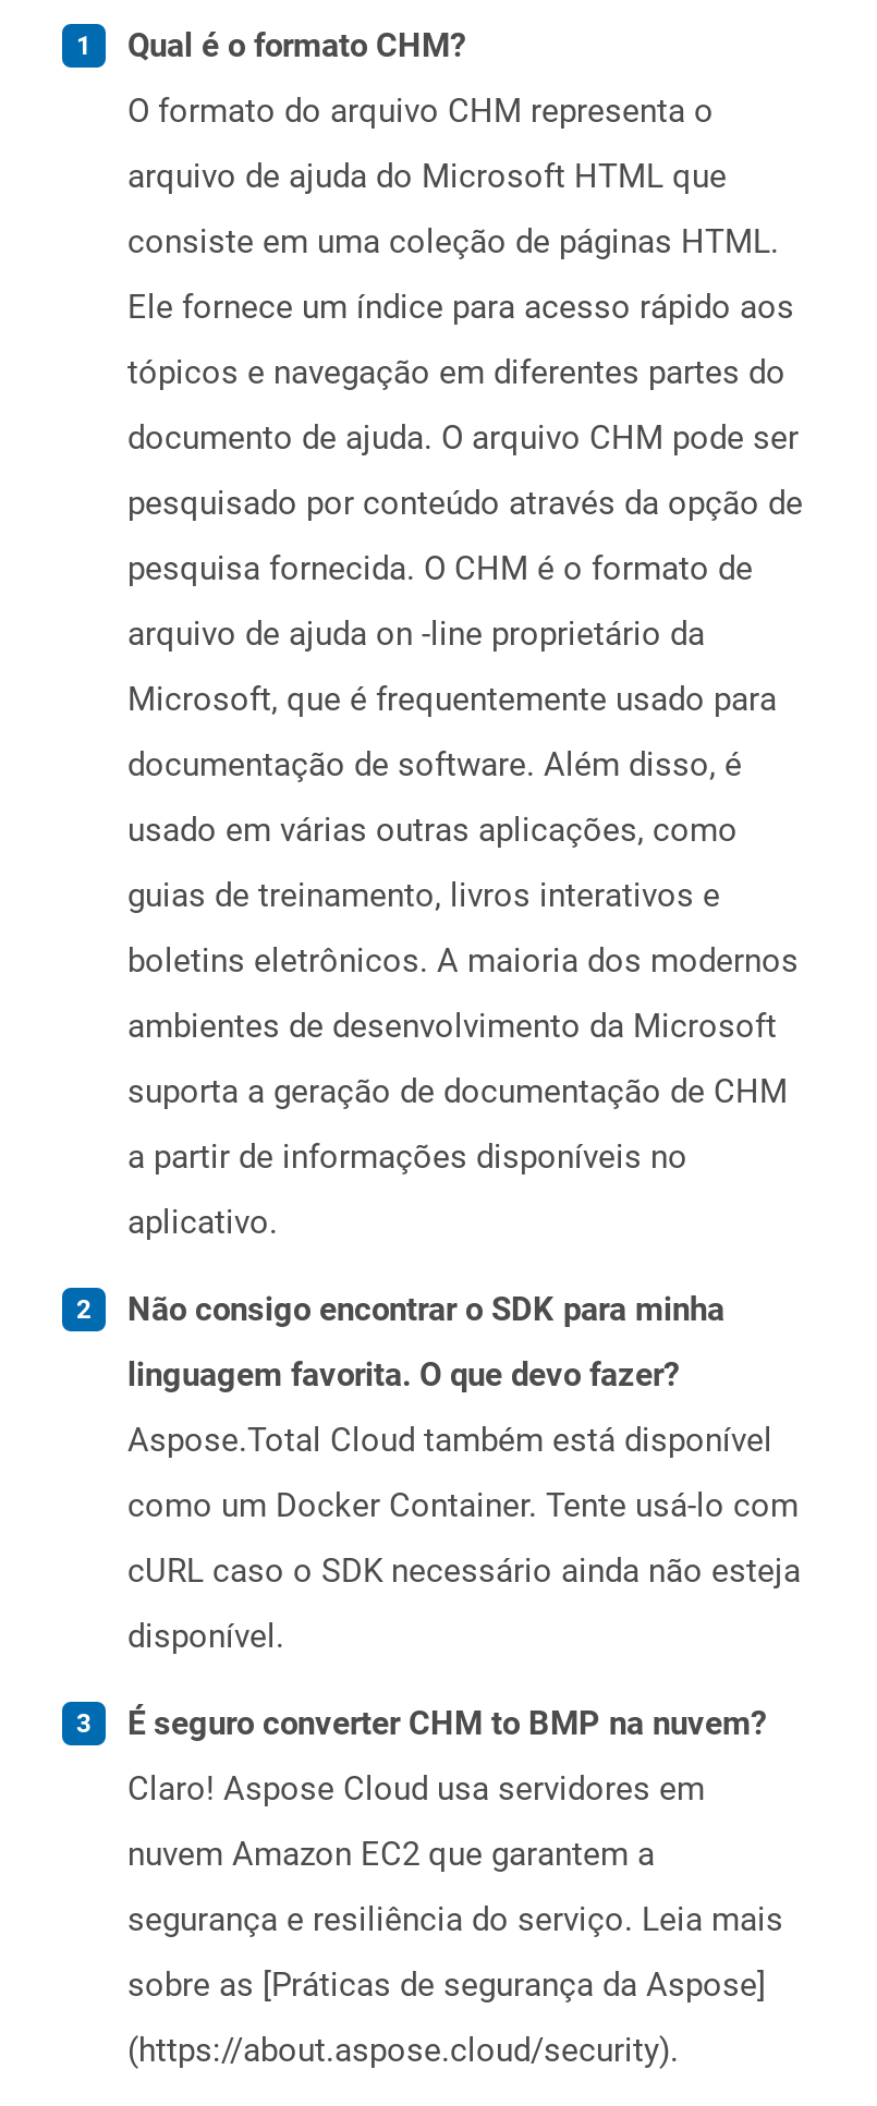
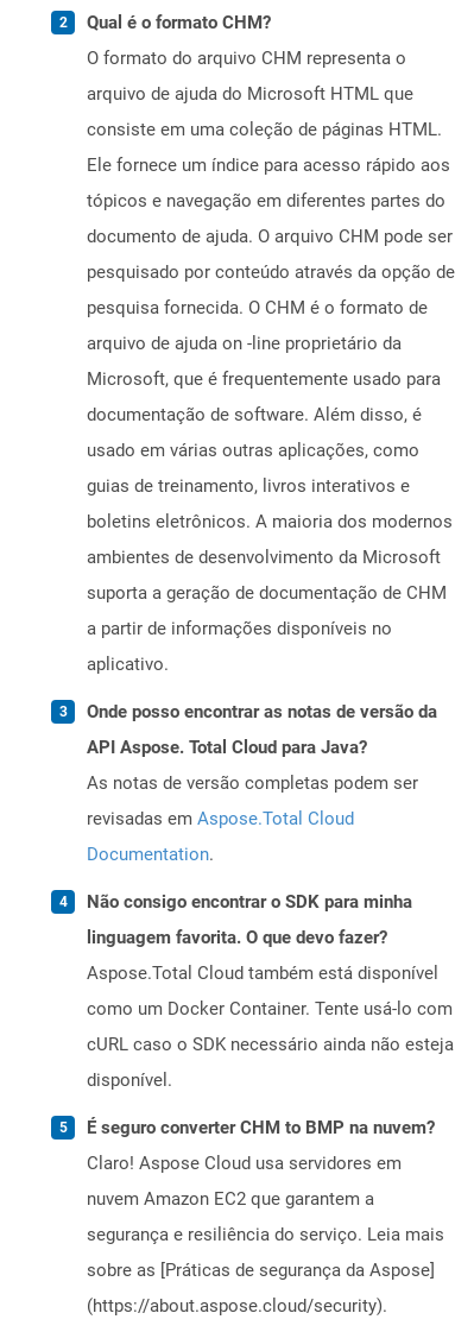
+ Onde posso encontrar as notas de versão da
+ API Aspose. Total Cloud para Java?
+ As notas de versão completas podem ser
+ revisadas em Aspose.Total Cloud
+ Documentation.
